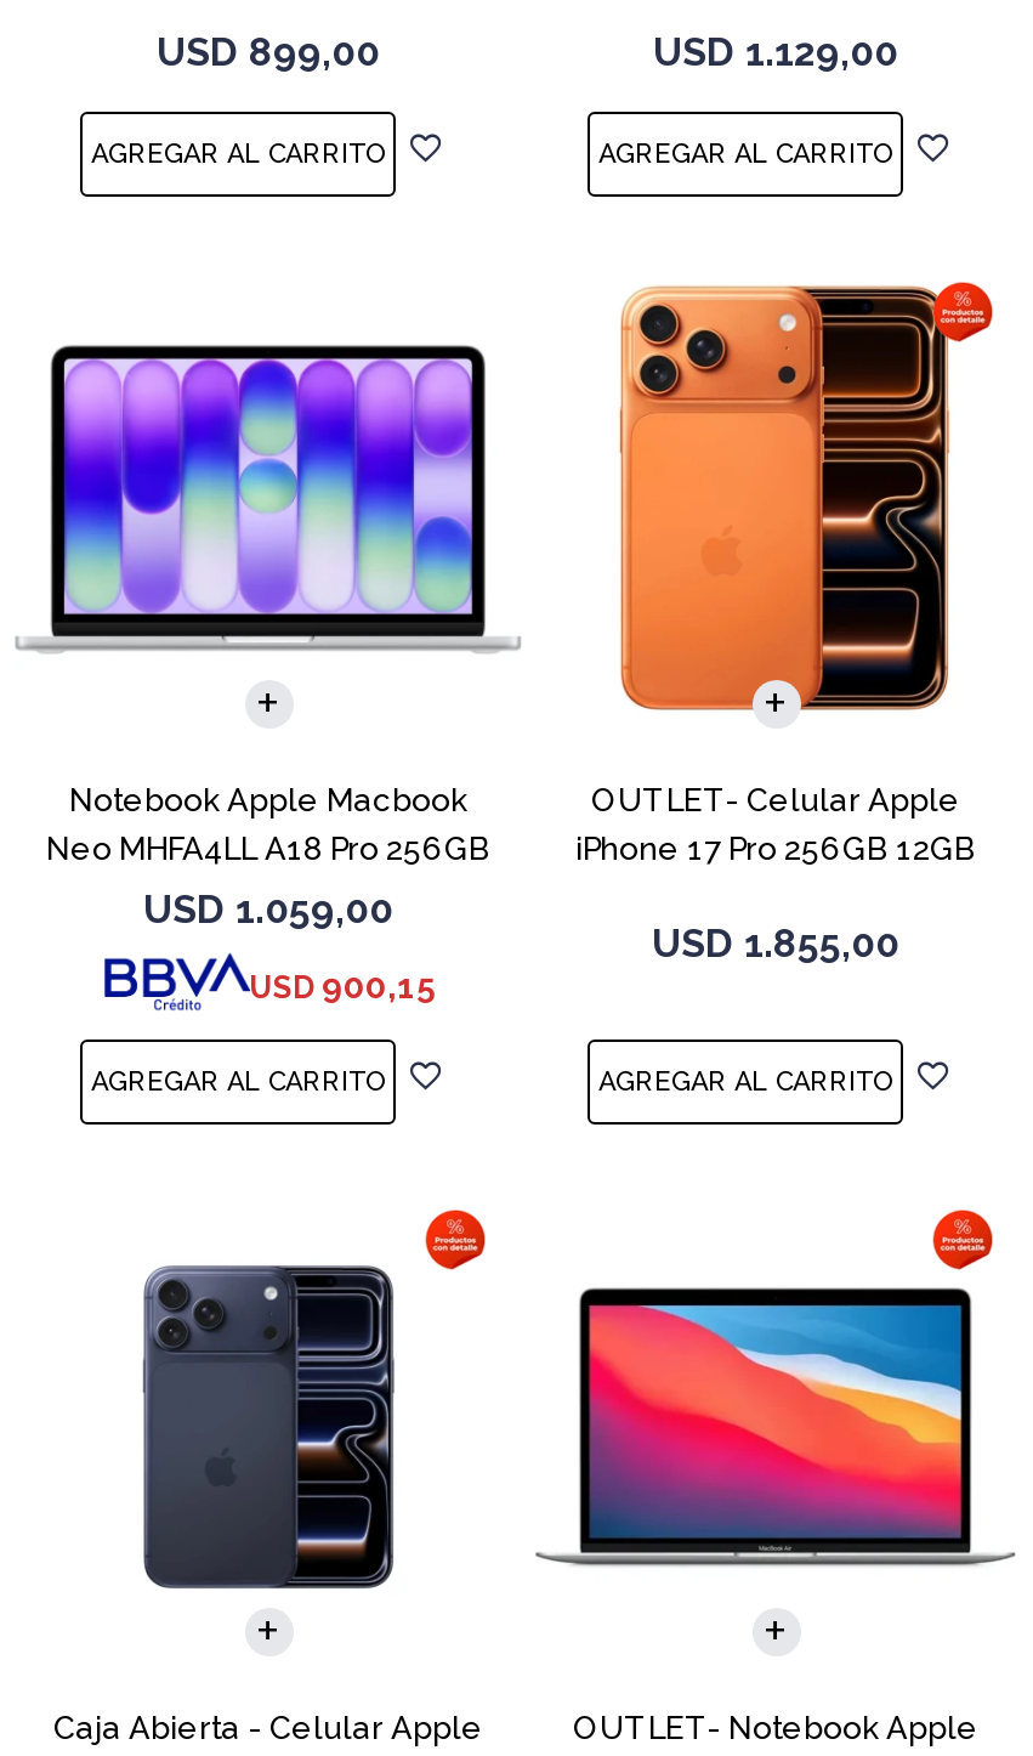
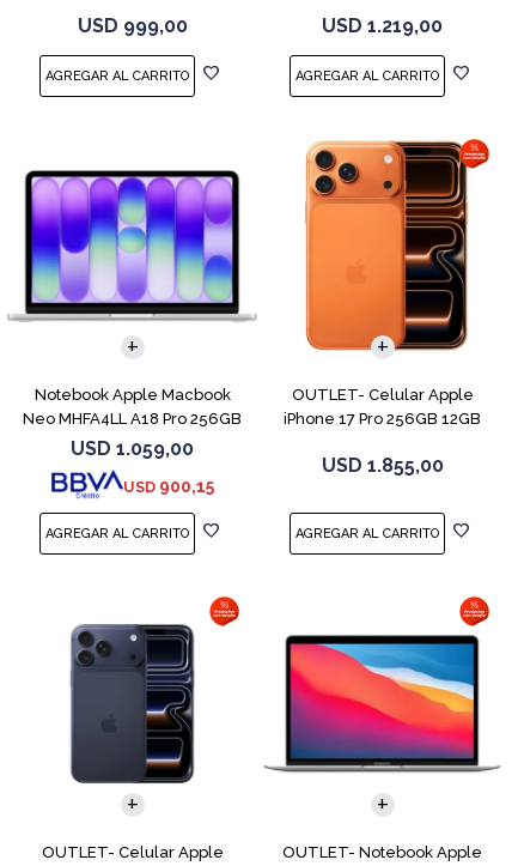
- USD 899,00
+ USD 999,00

- USD 1.129,00
+ USD 1.219,00

- Caja Abierta - Celular Apple
+ OUTLET- Celular Apple
